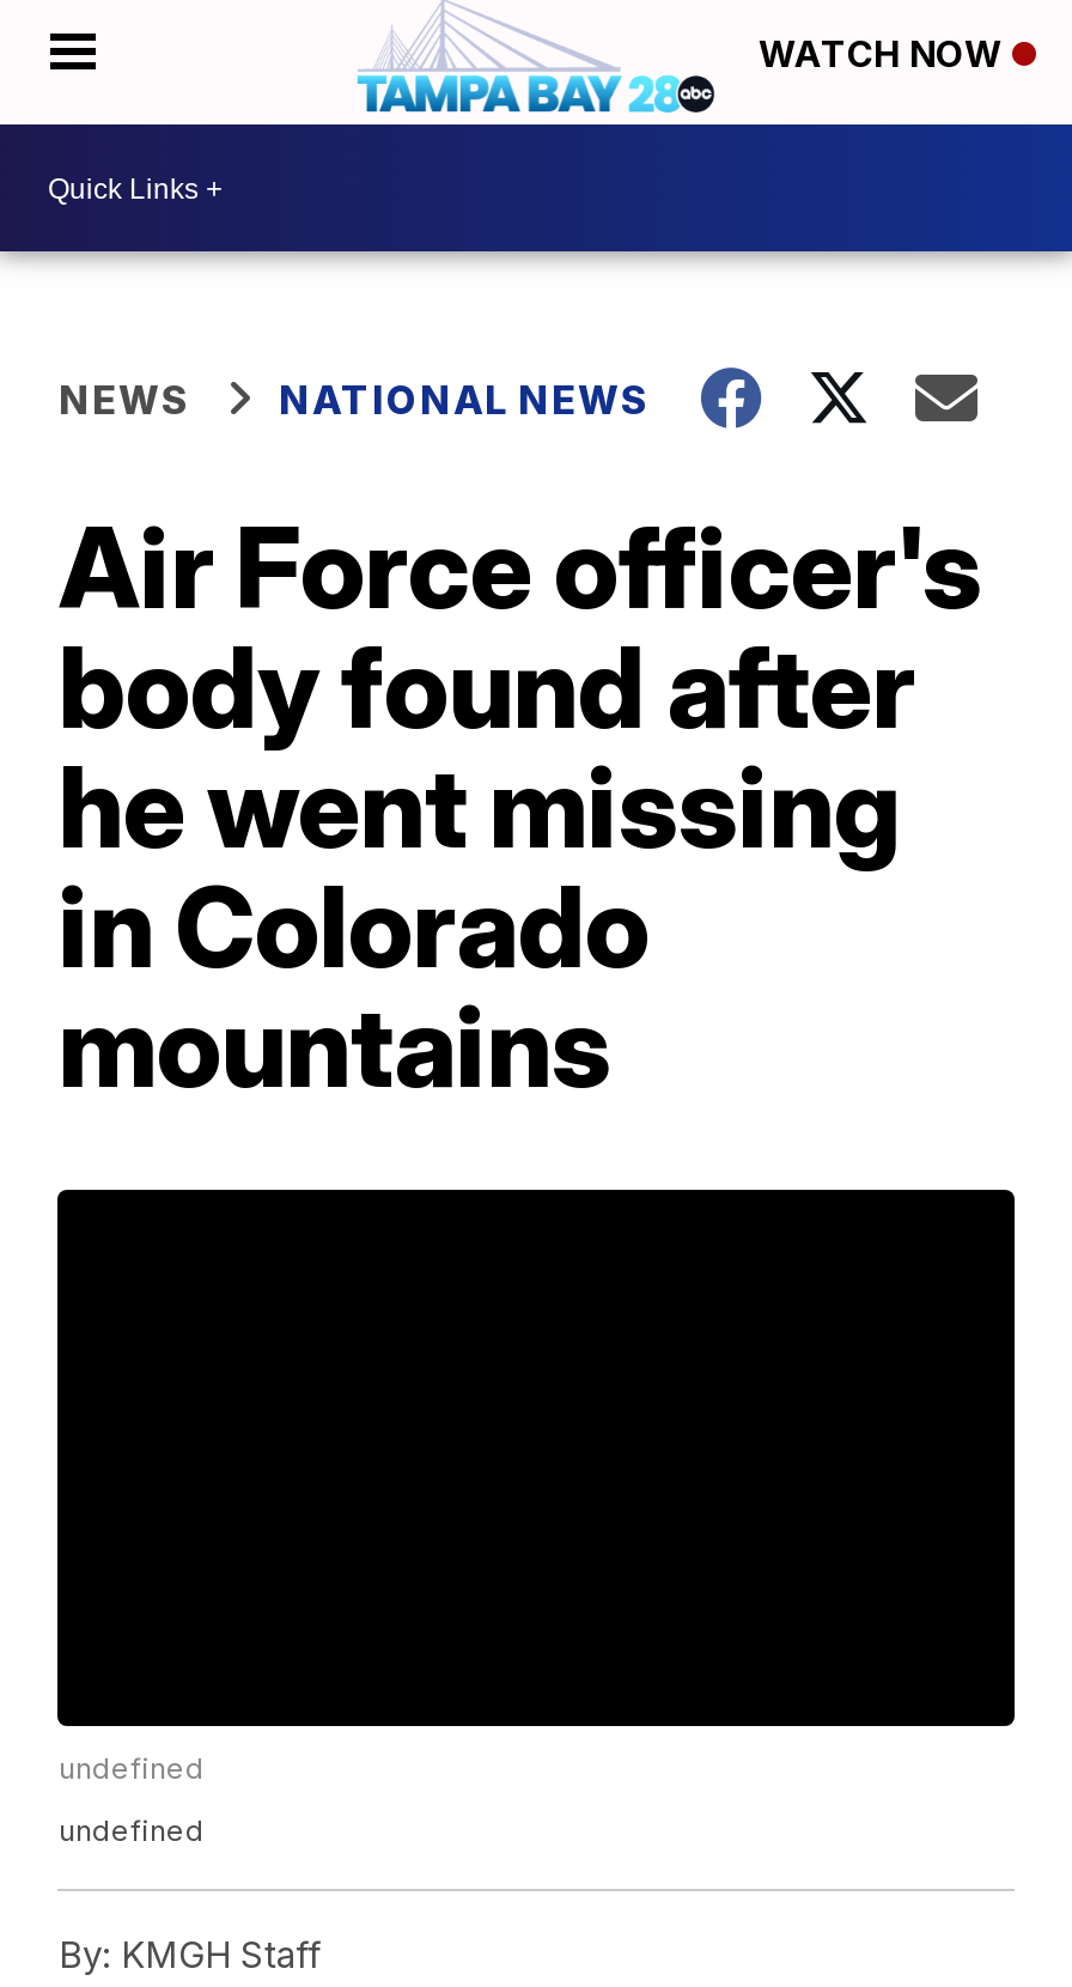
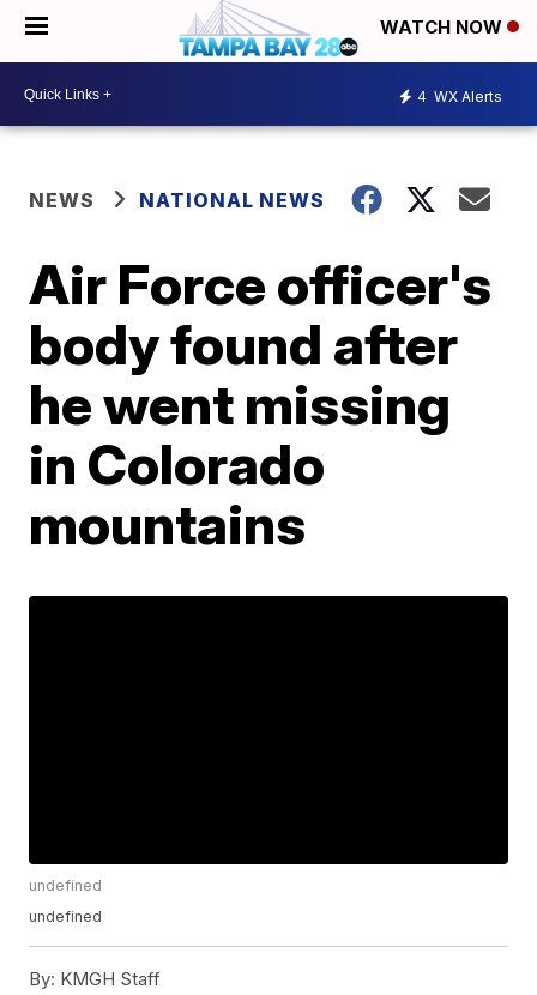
+ 4 WX Alerts
